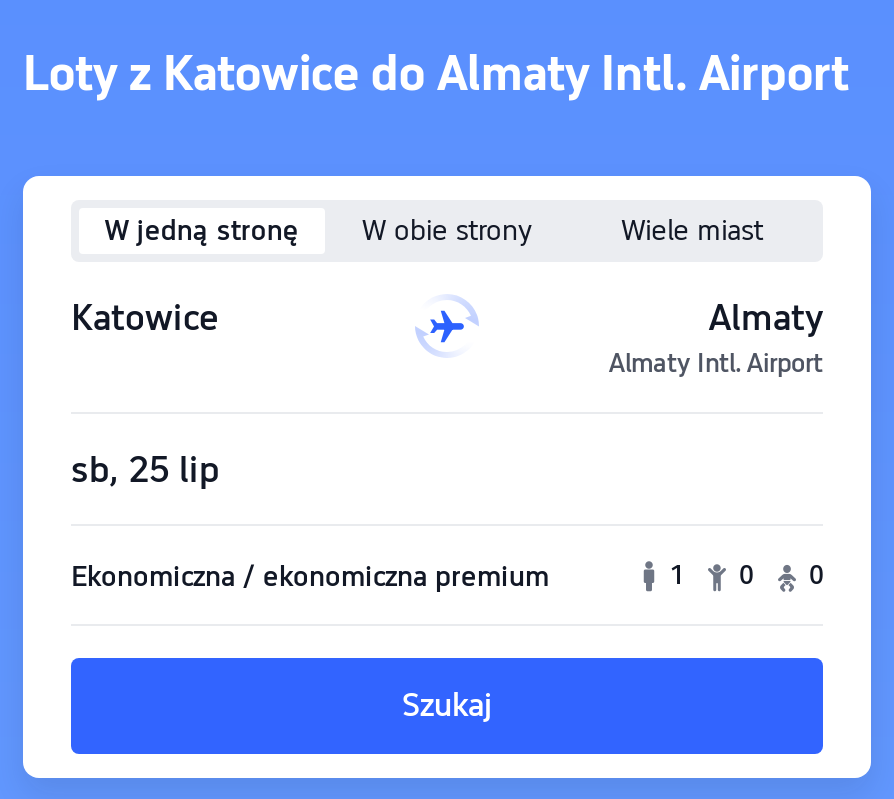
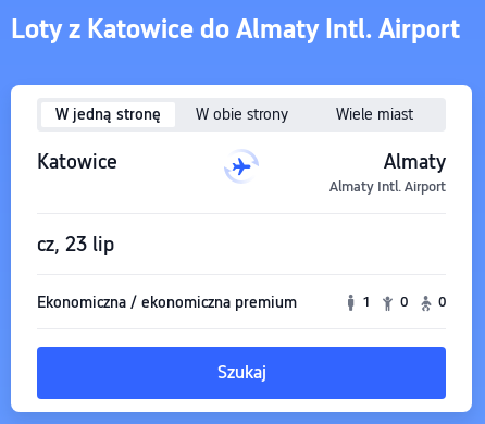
- sb, 25 lip
+ cz, 23 lip
